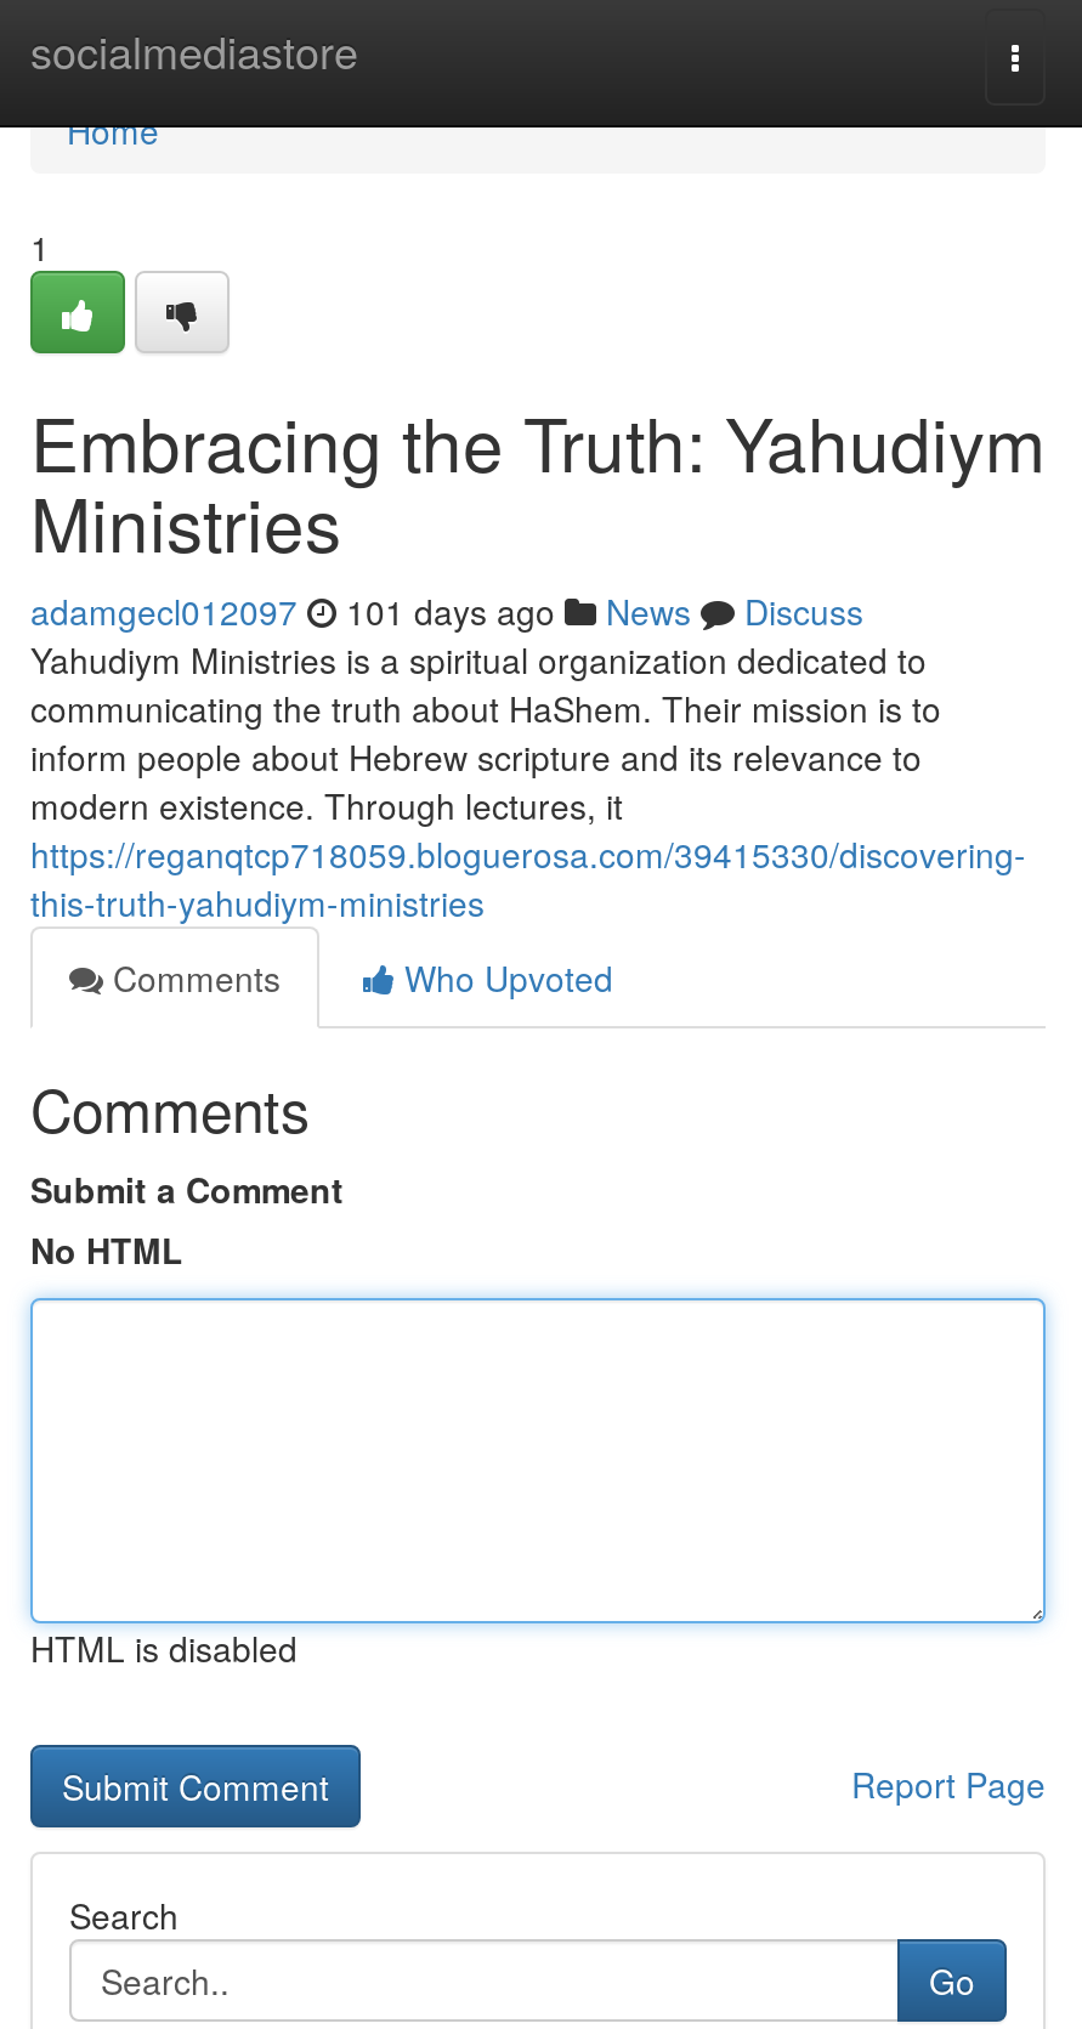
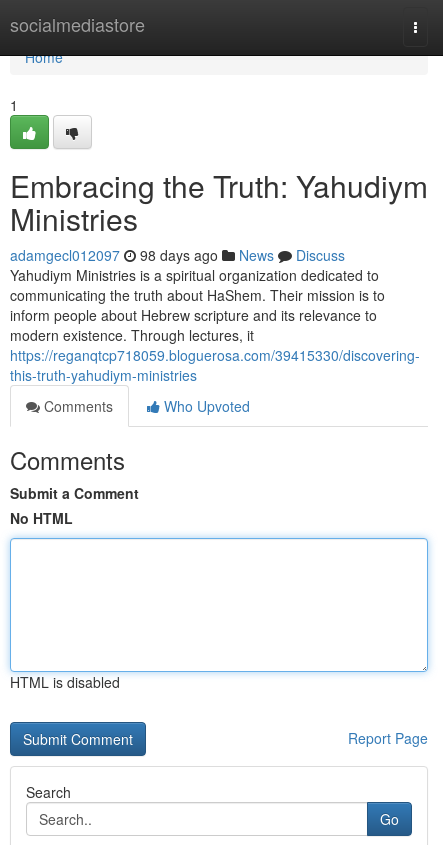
- adamgecl012097 101 days ago News Discuss
+ adamgecl012097 98 days ago News Discuss
